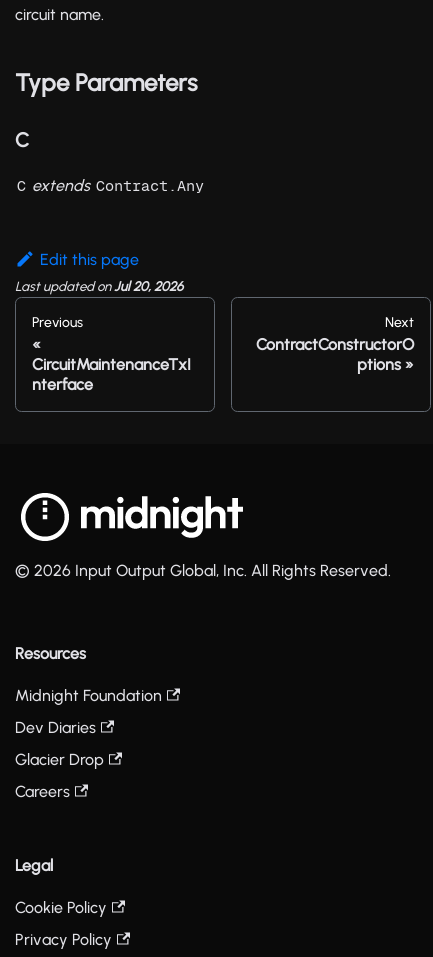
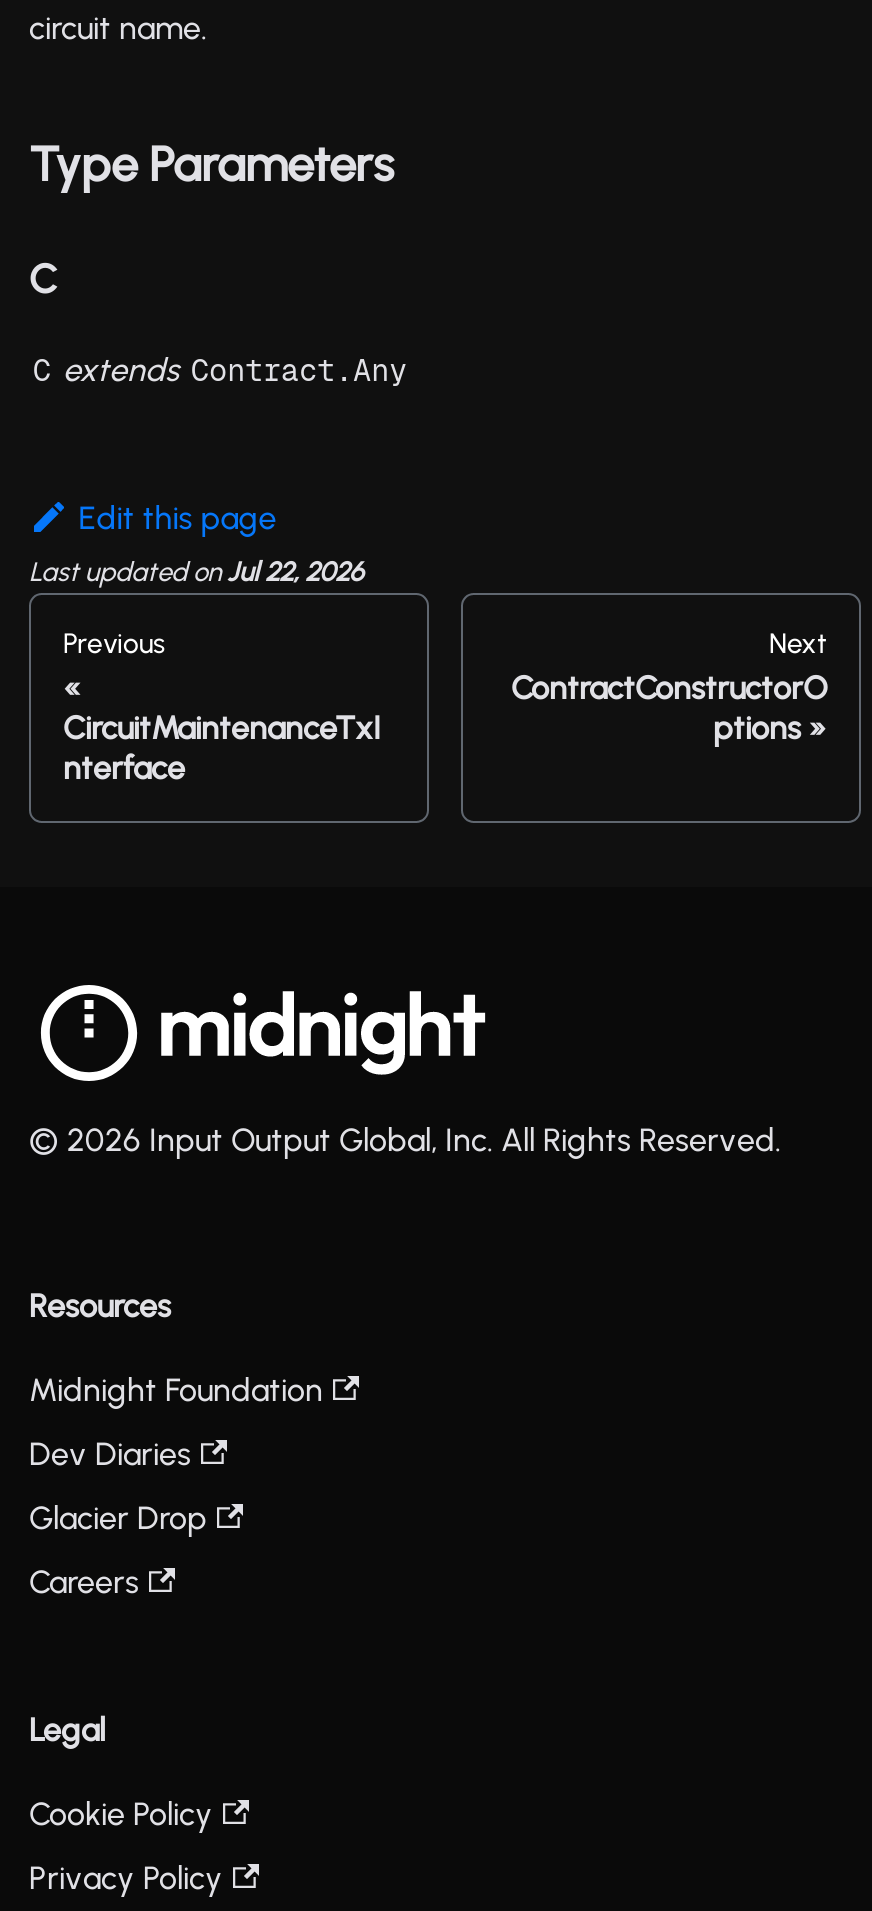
- Last updatedonJul 20, 2026
+ Last updatedonJul 22, 2026
